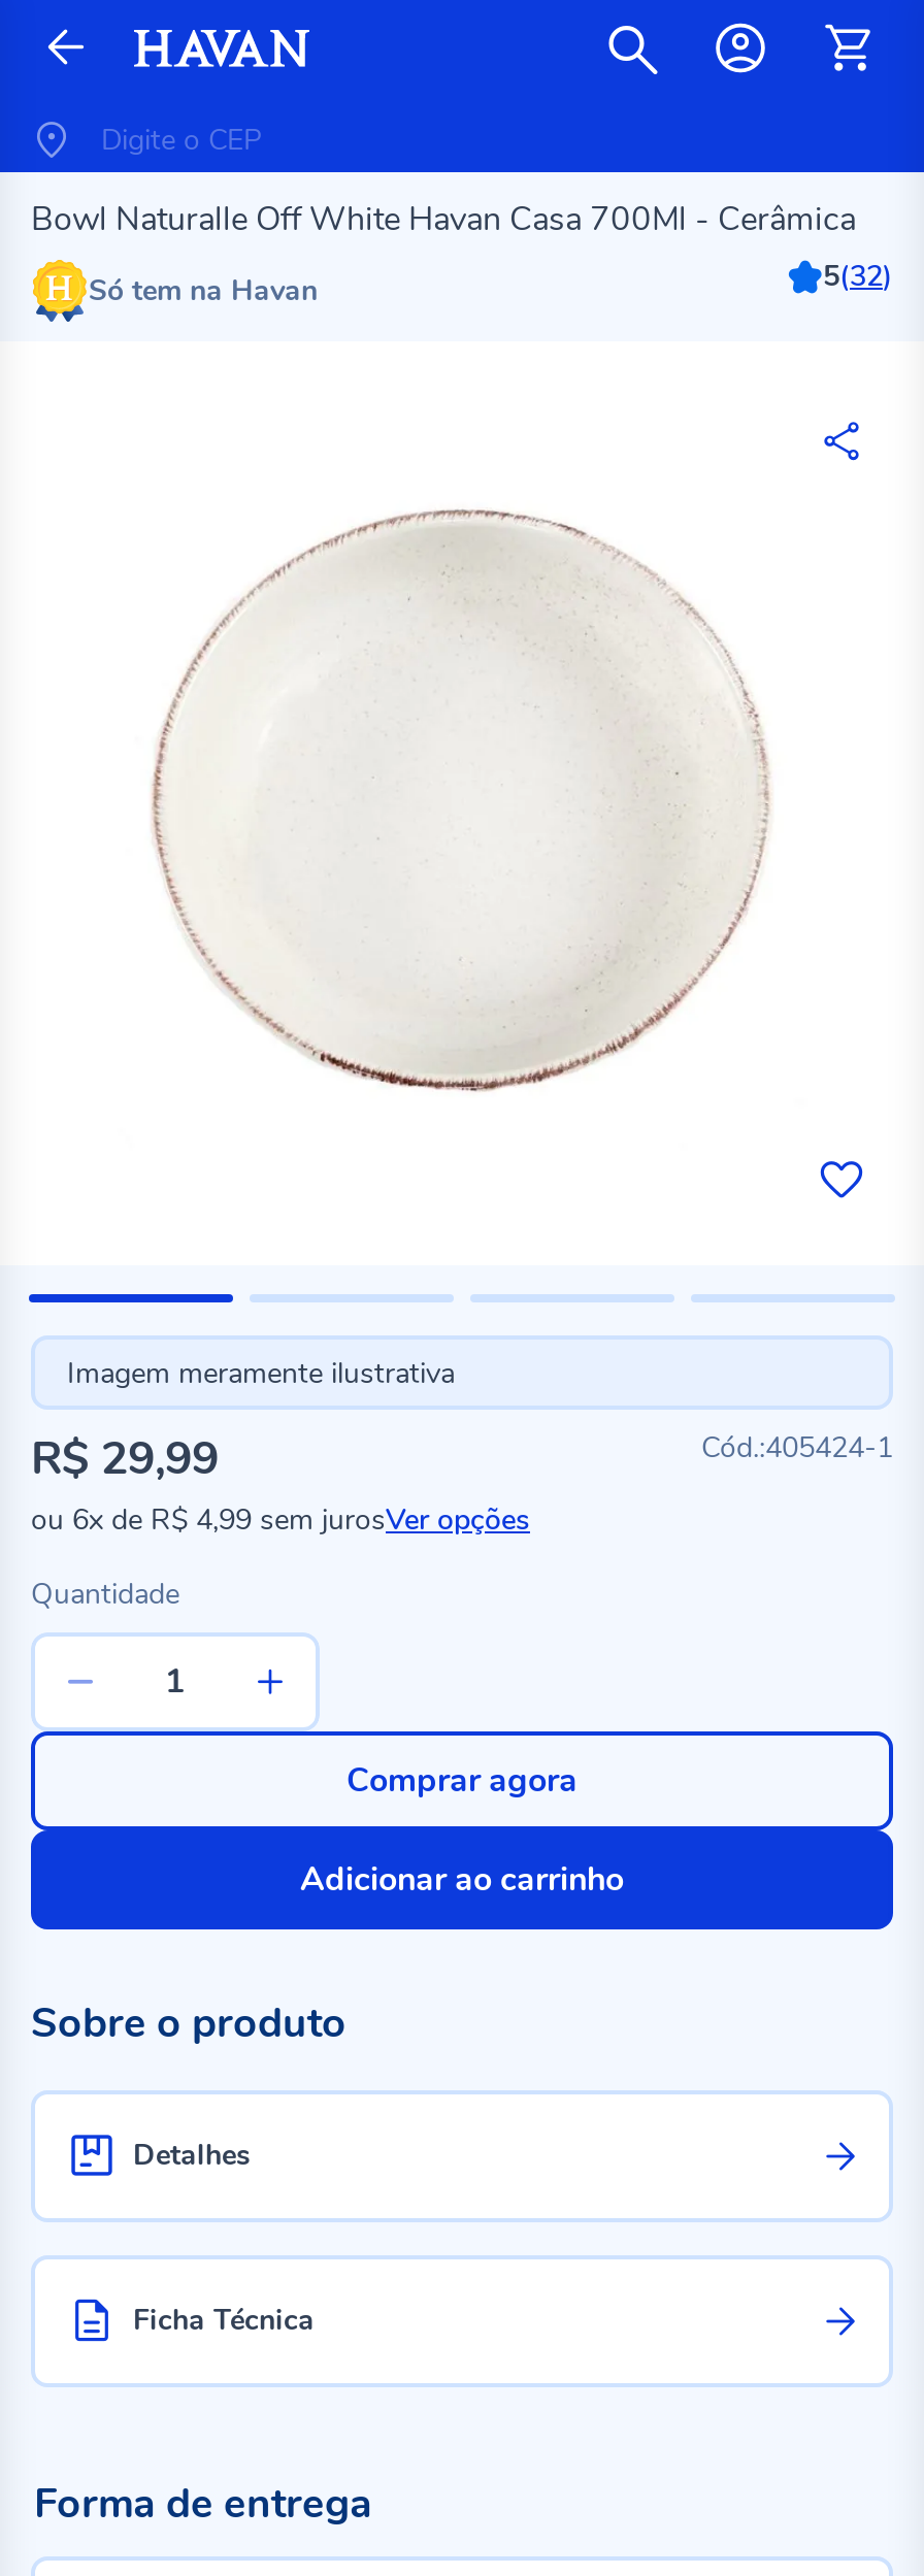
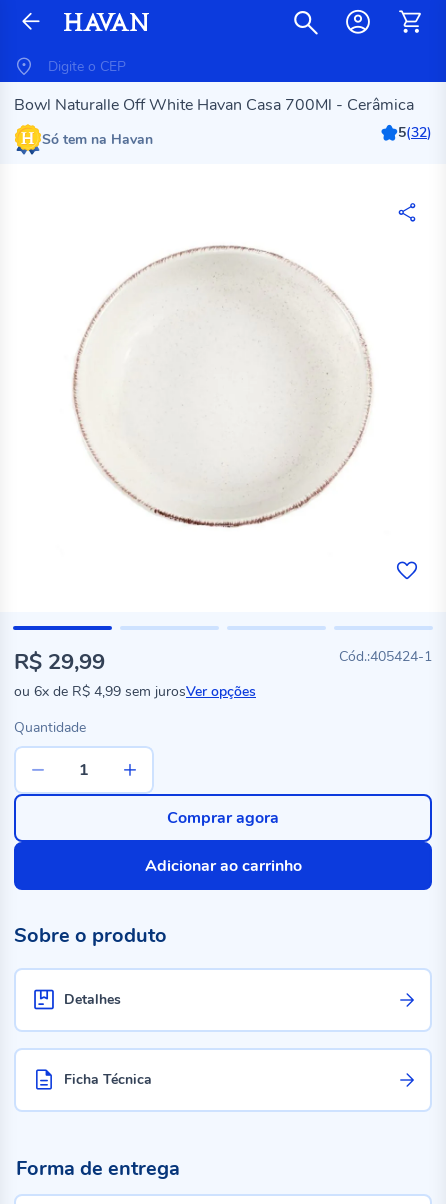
- Imagem meramente ilustrativa
